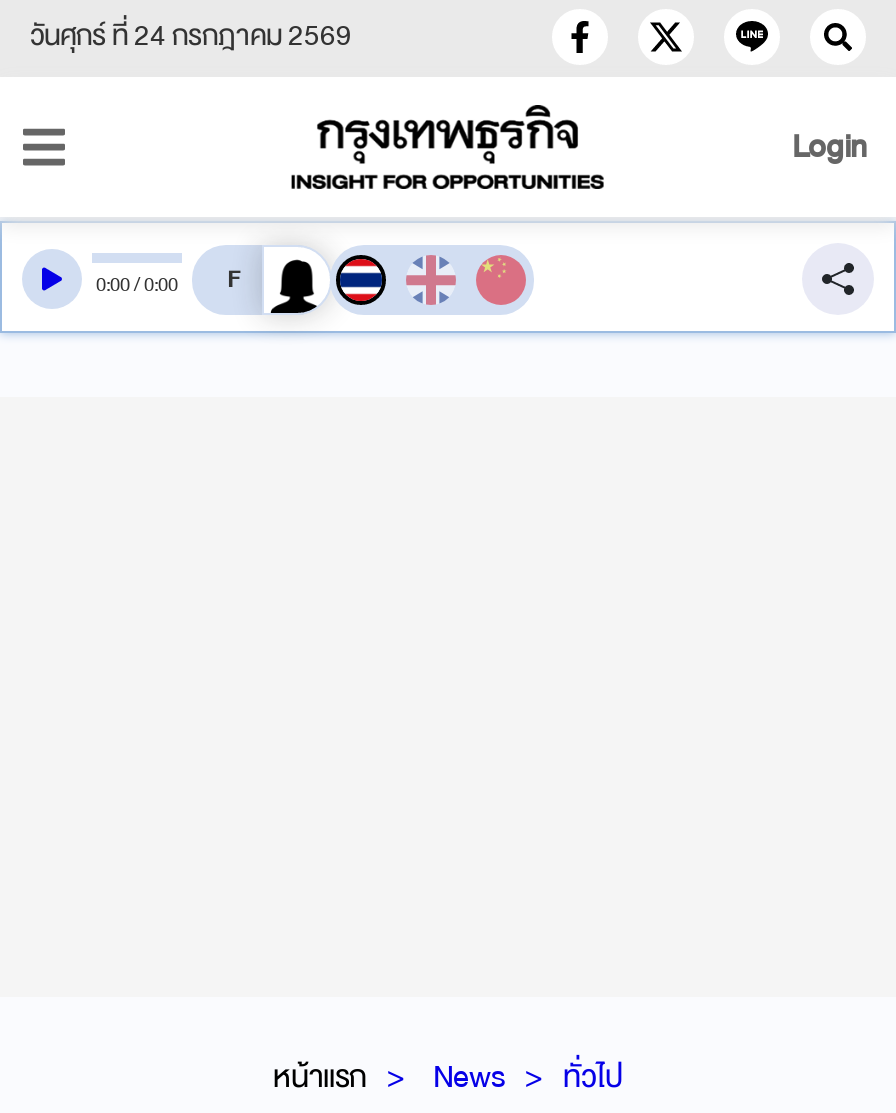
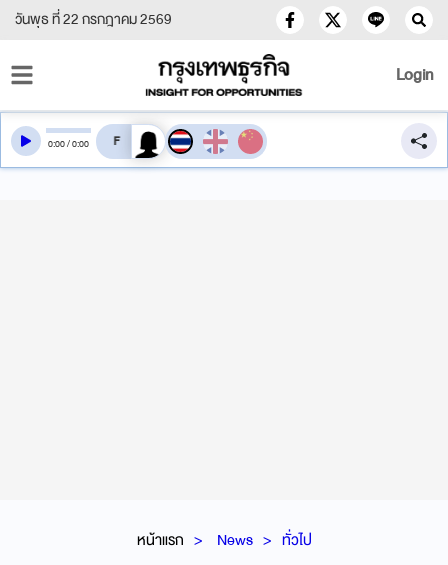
- วันศุกร์ ที่ 24 กรกฎาคม 2569
+ วันพุธ ที่ 22 กรกฎาคม 2569
